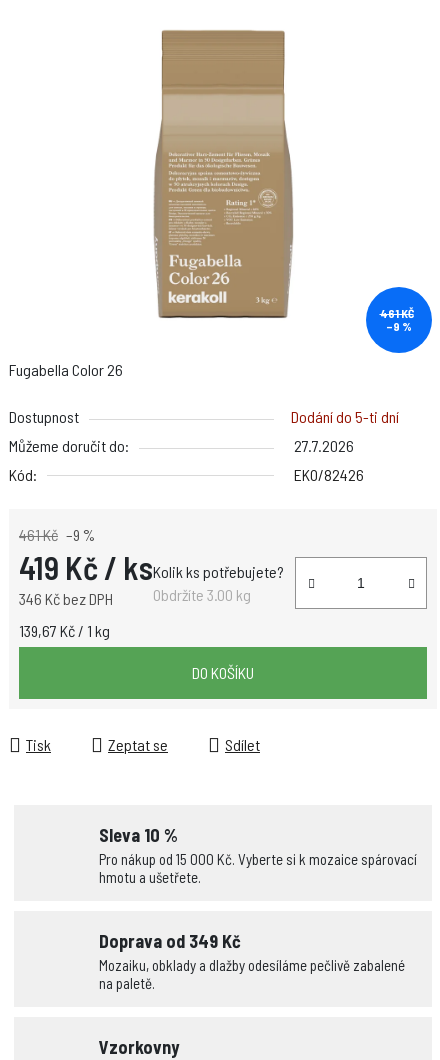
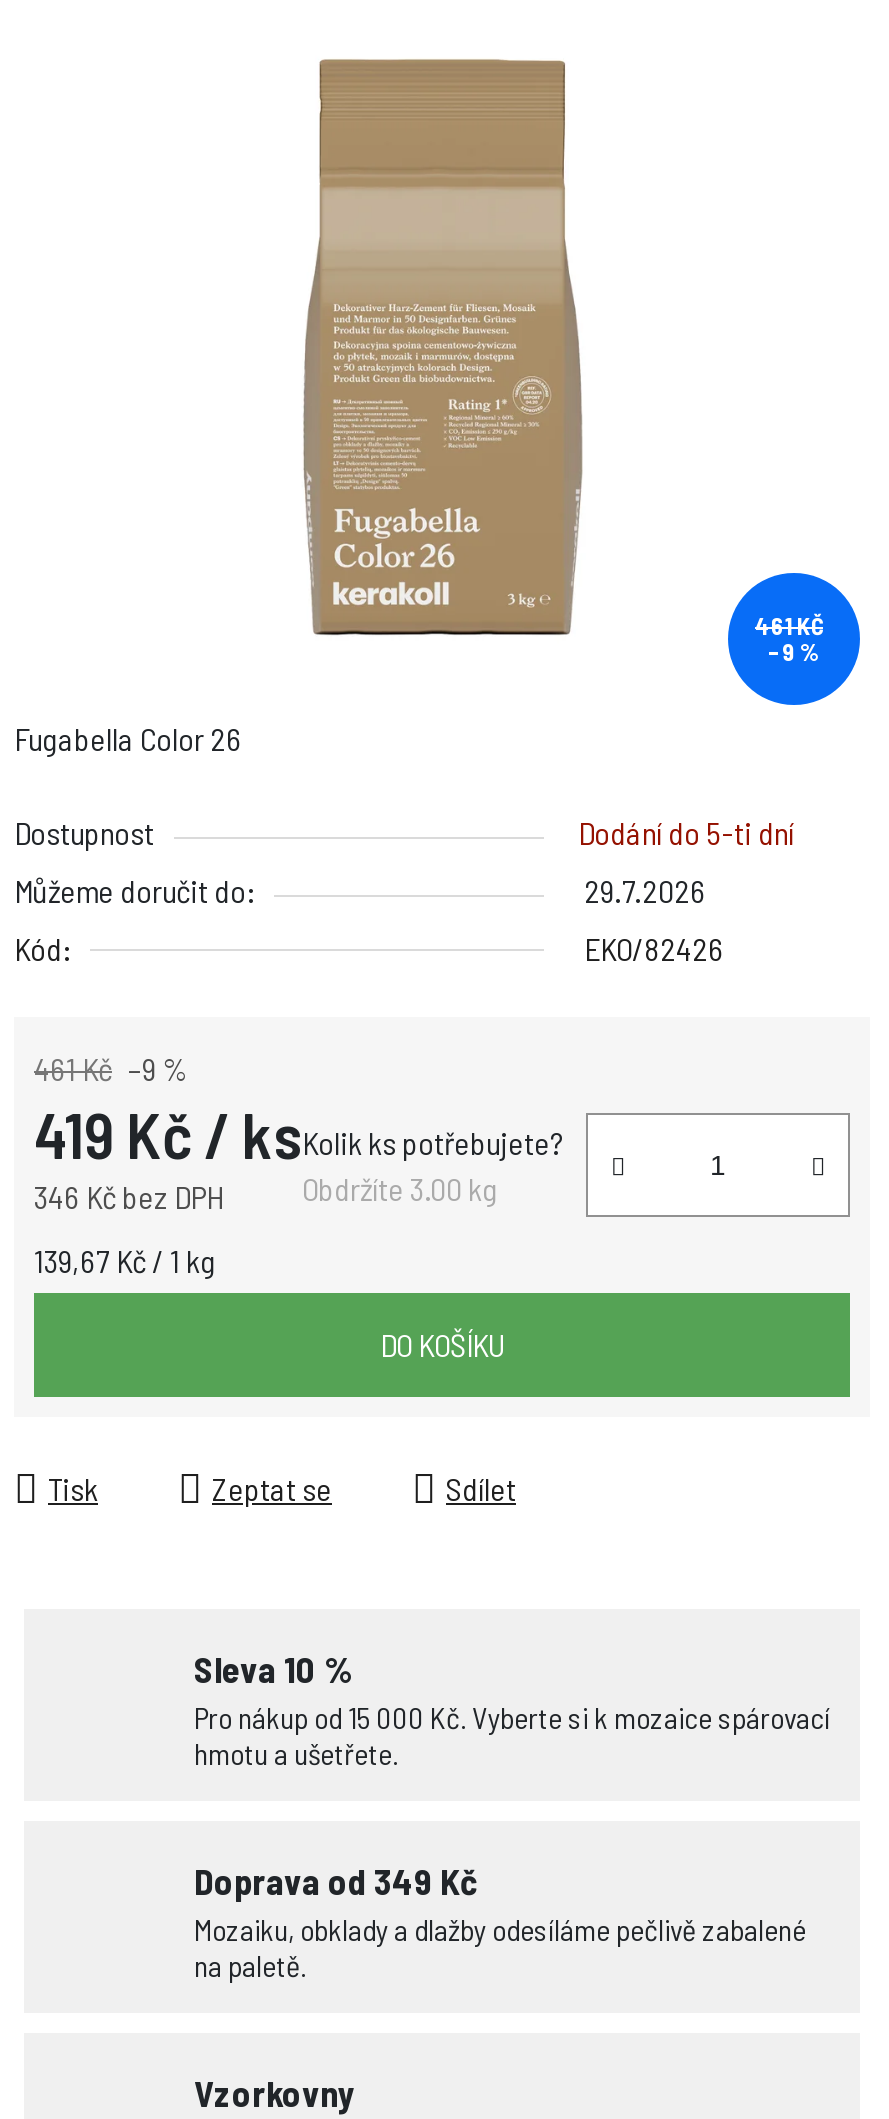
- 27.7.2026
+ 29.7.2026
